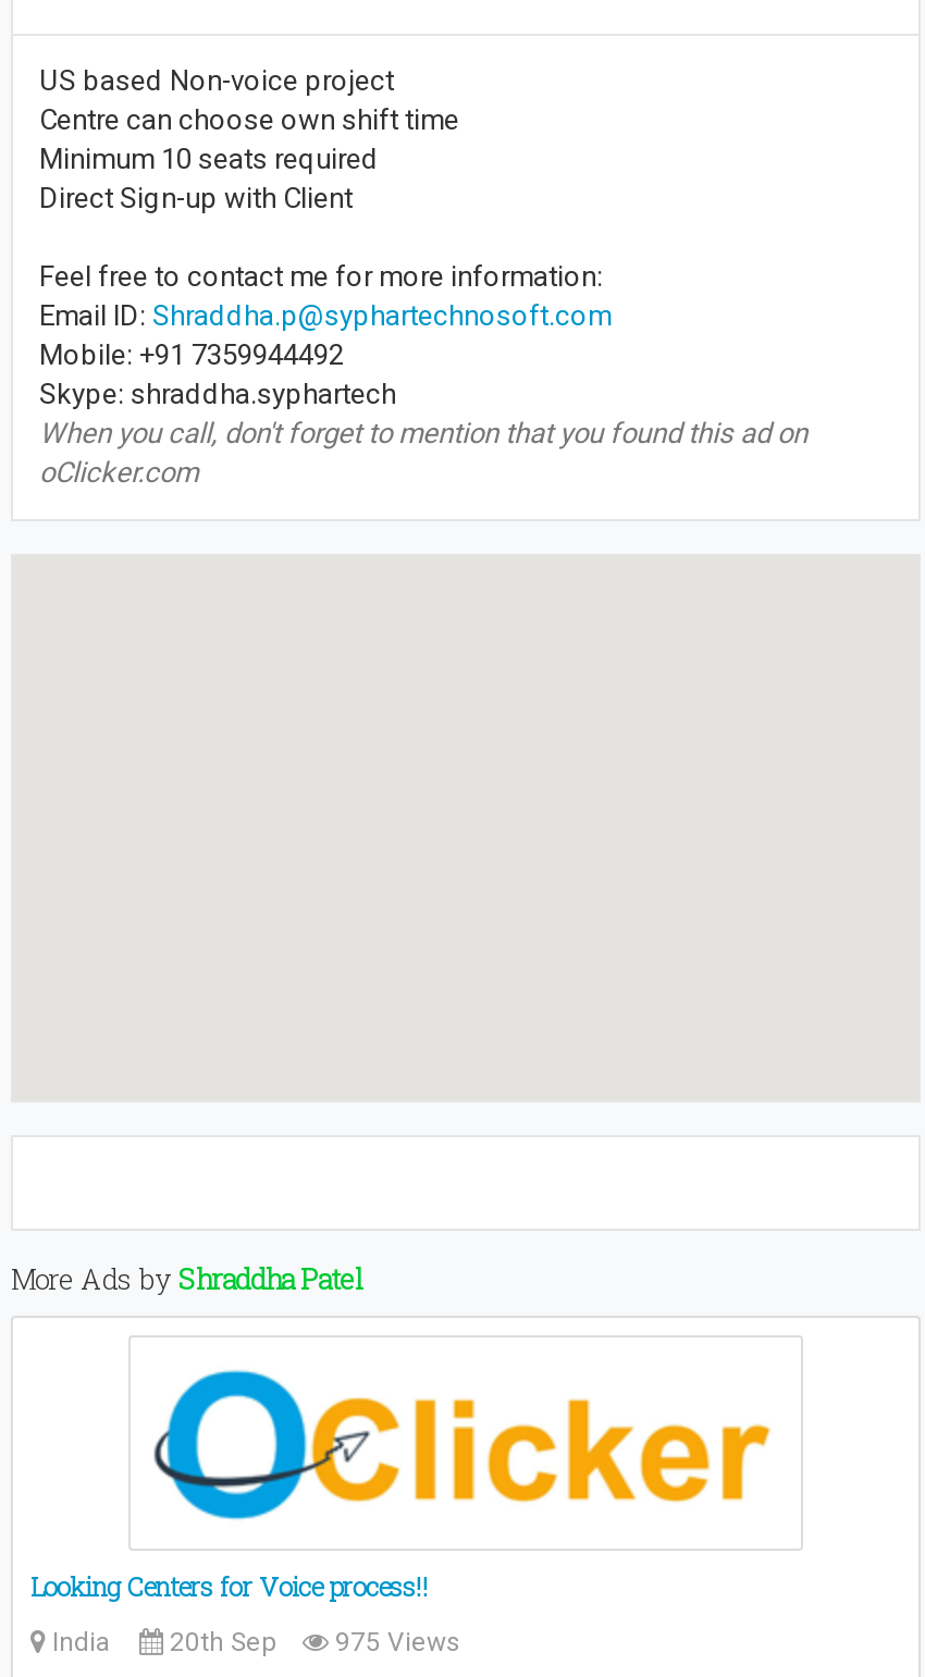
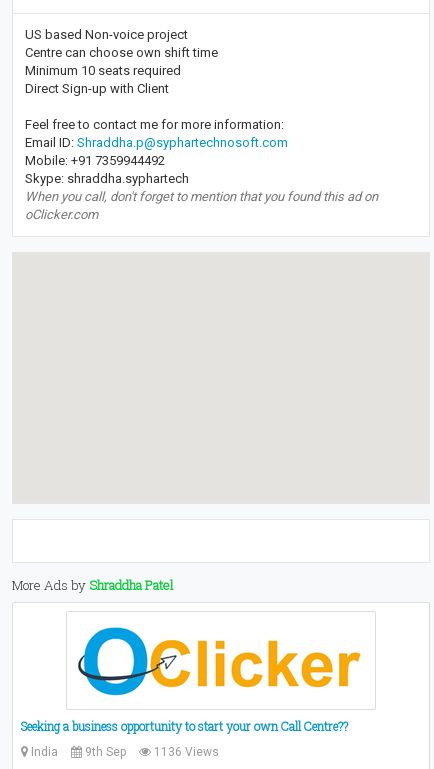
- Looking Centers for Voice process!!
+ Seeking a business opportunity to start your own Call Centre??

- 20th Sep
- 975 Views
+ 9th Sep
+ 1136 Views
